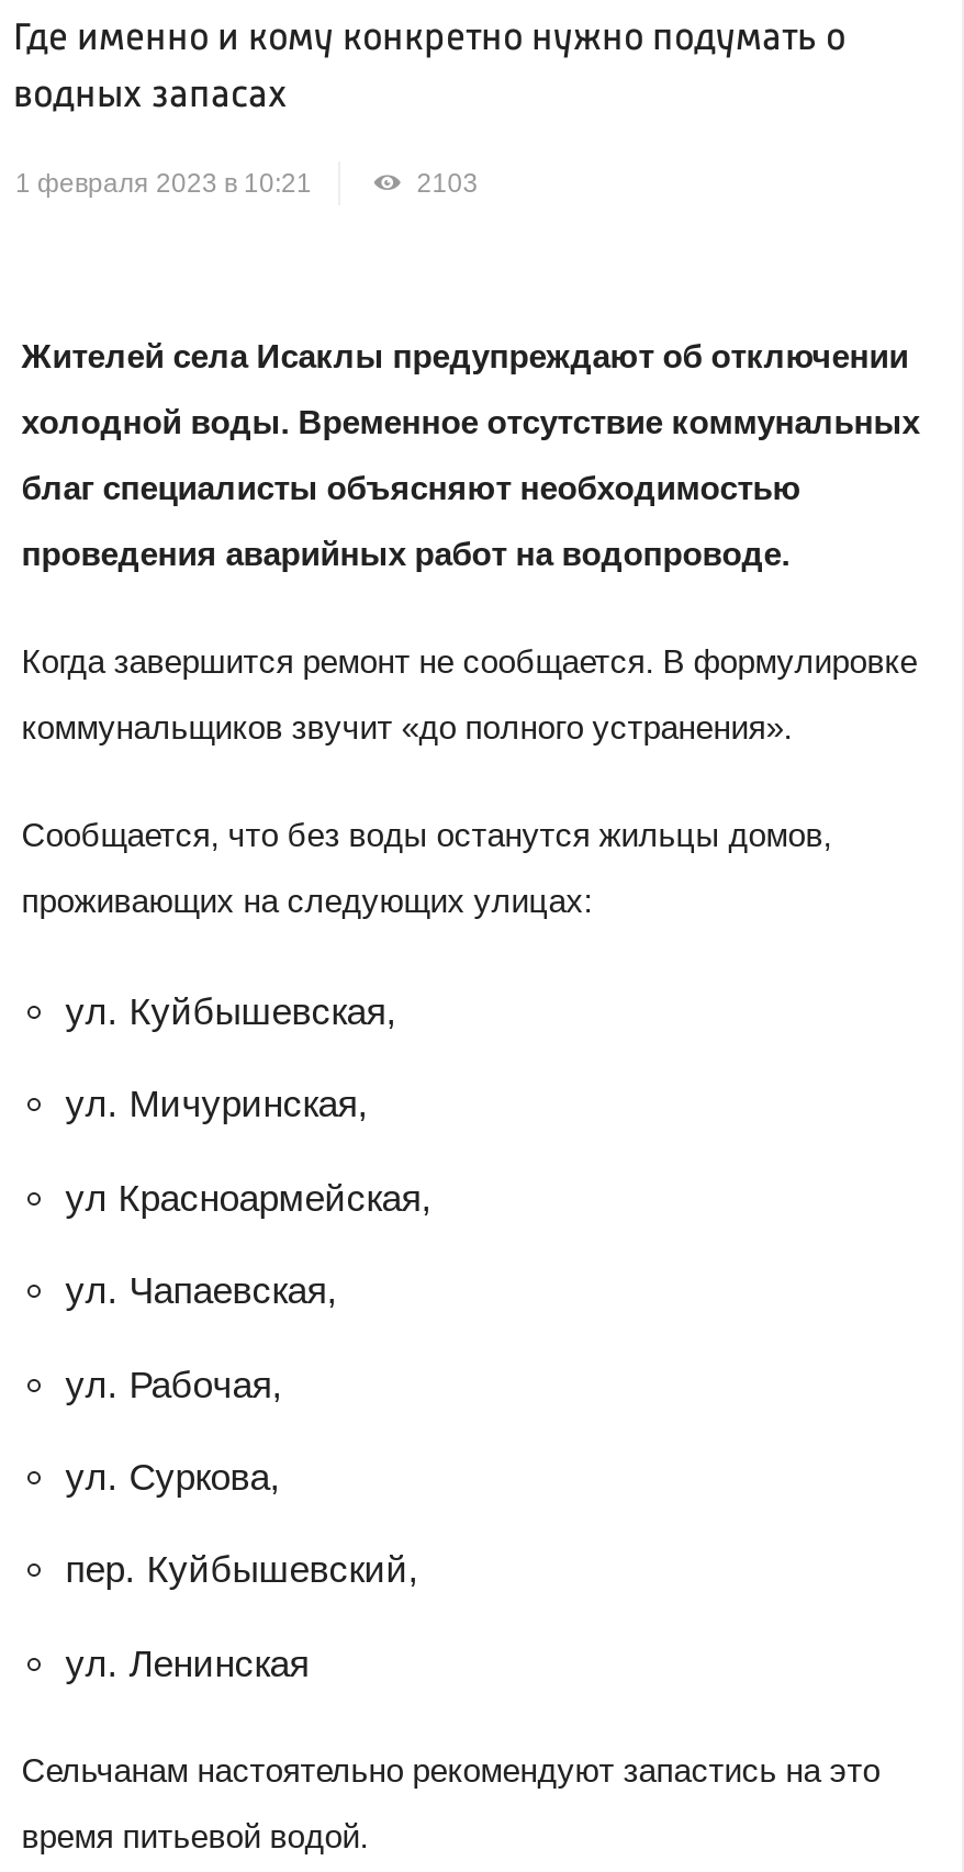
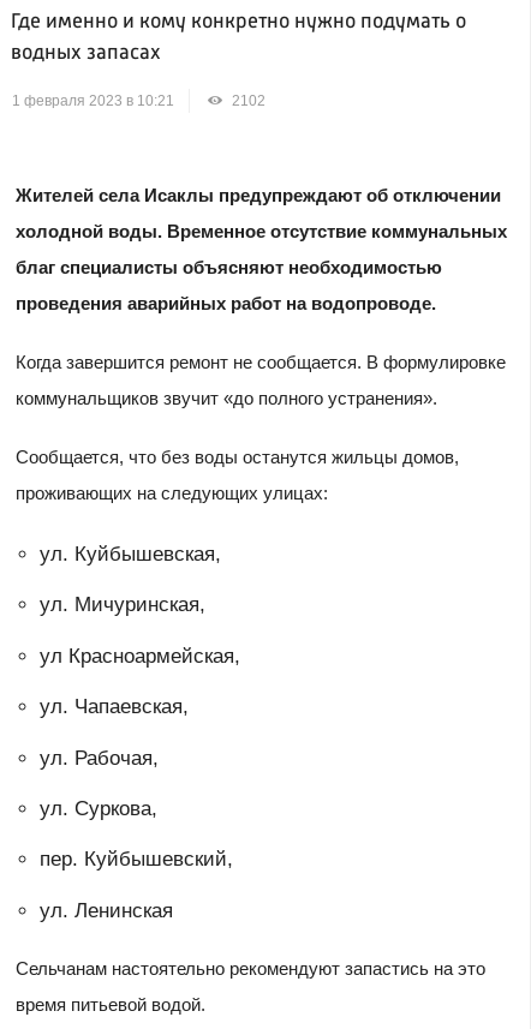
- 2103
+ 2102
